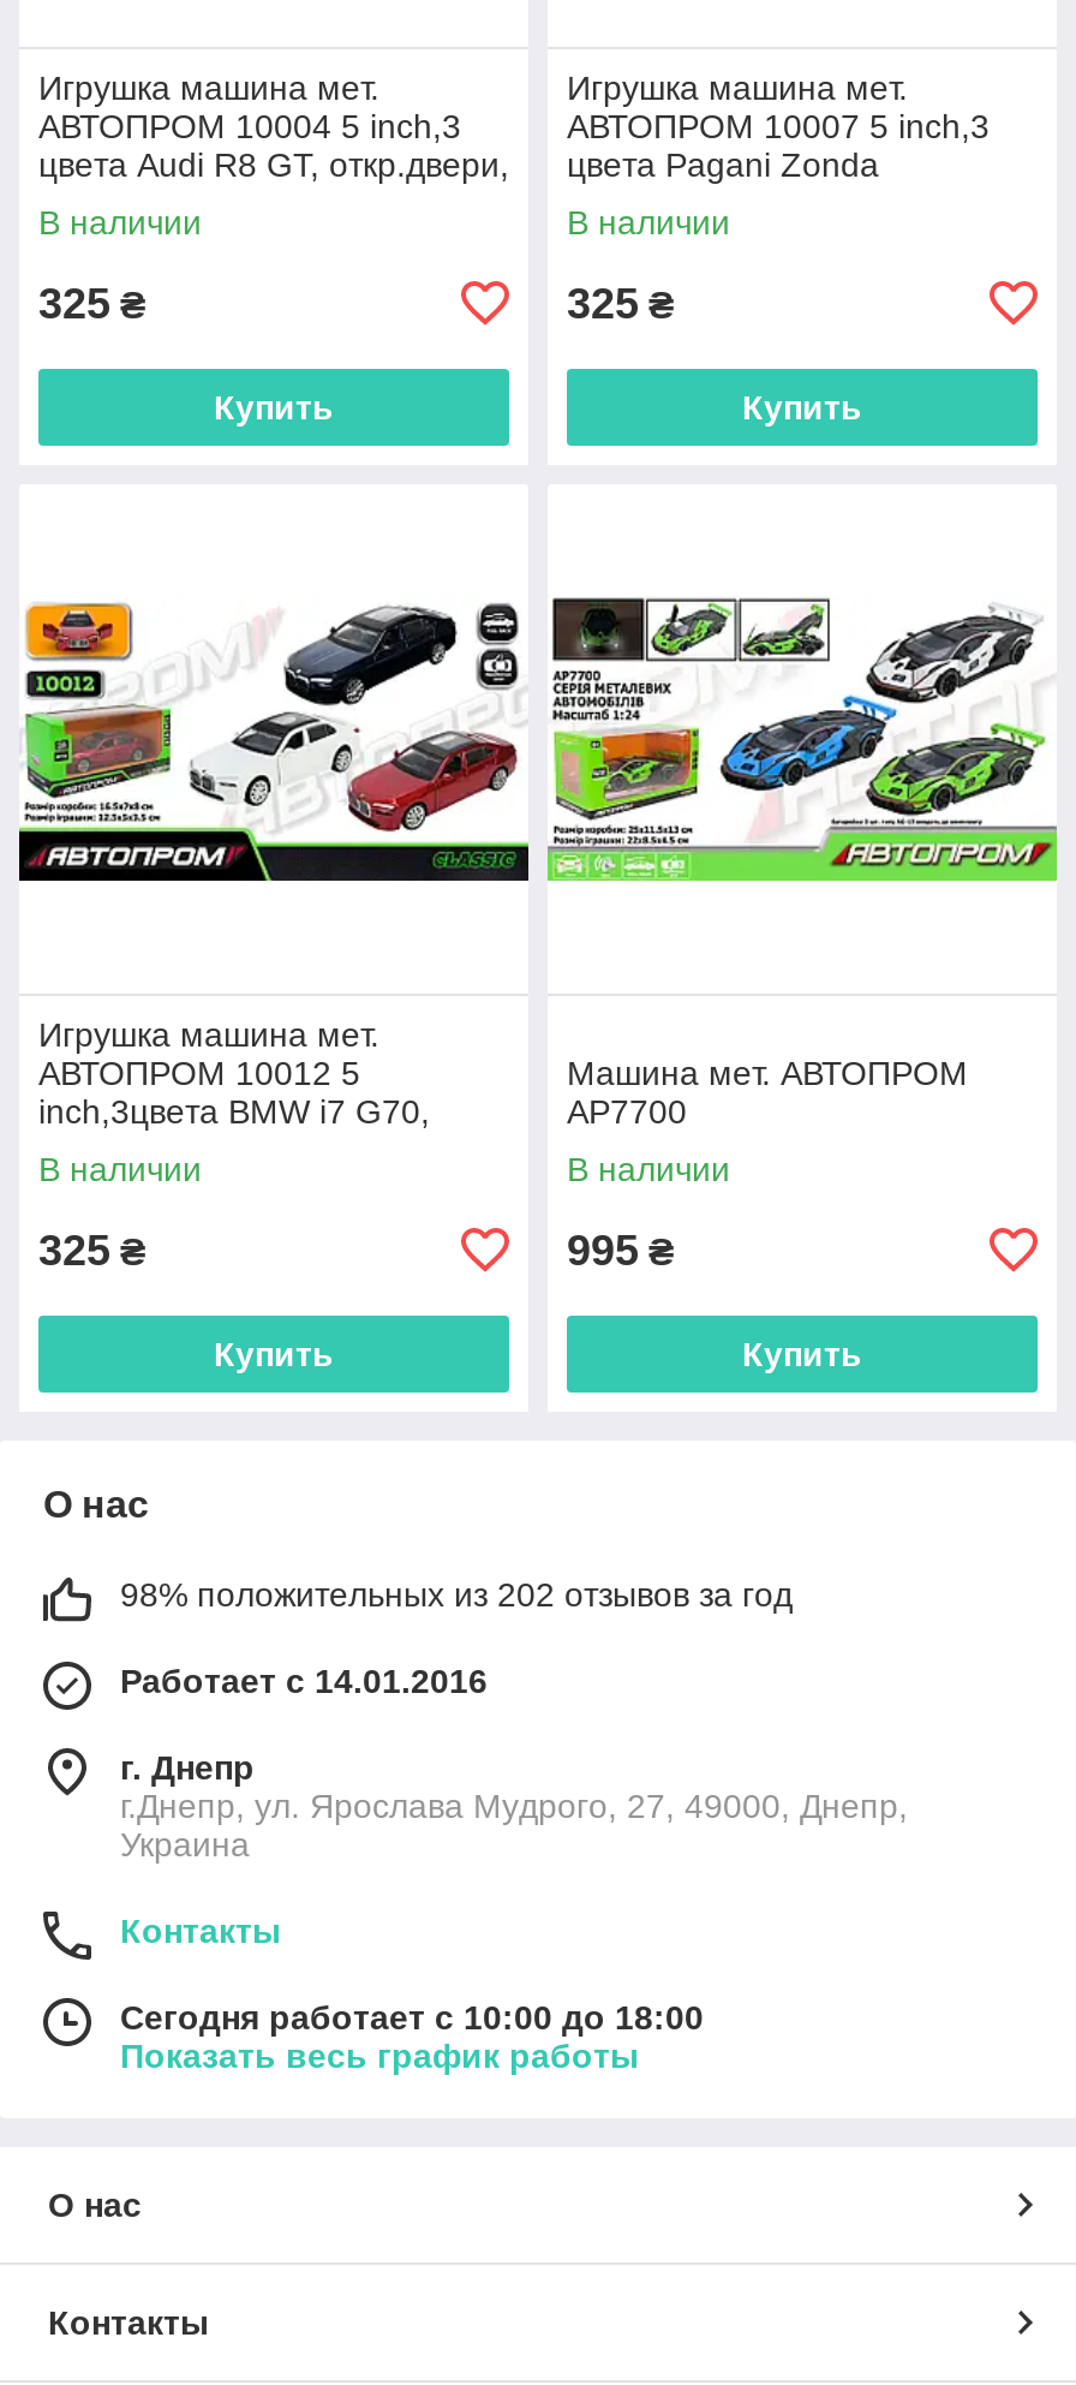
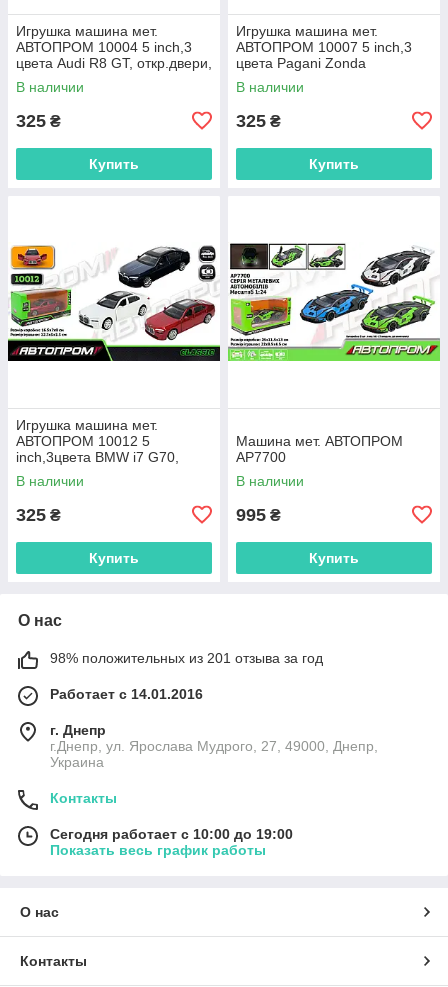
- 98% положительных из 202 отзывов за год
+ 98% положительных из 201 отзыва за год

- Сегодня работает с 10:00 до 18:00
+ Сегодня работает с 10:00 до 19:00
